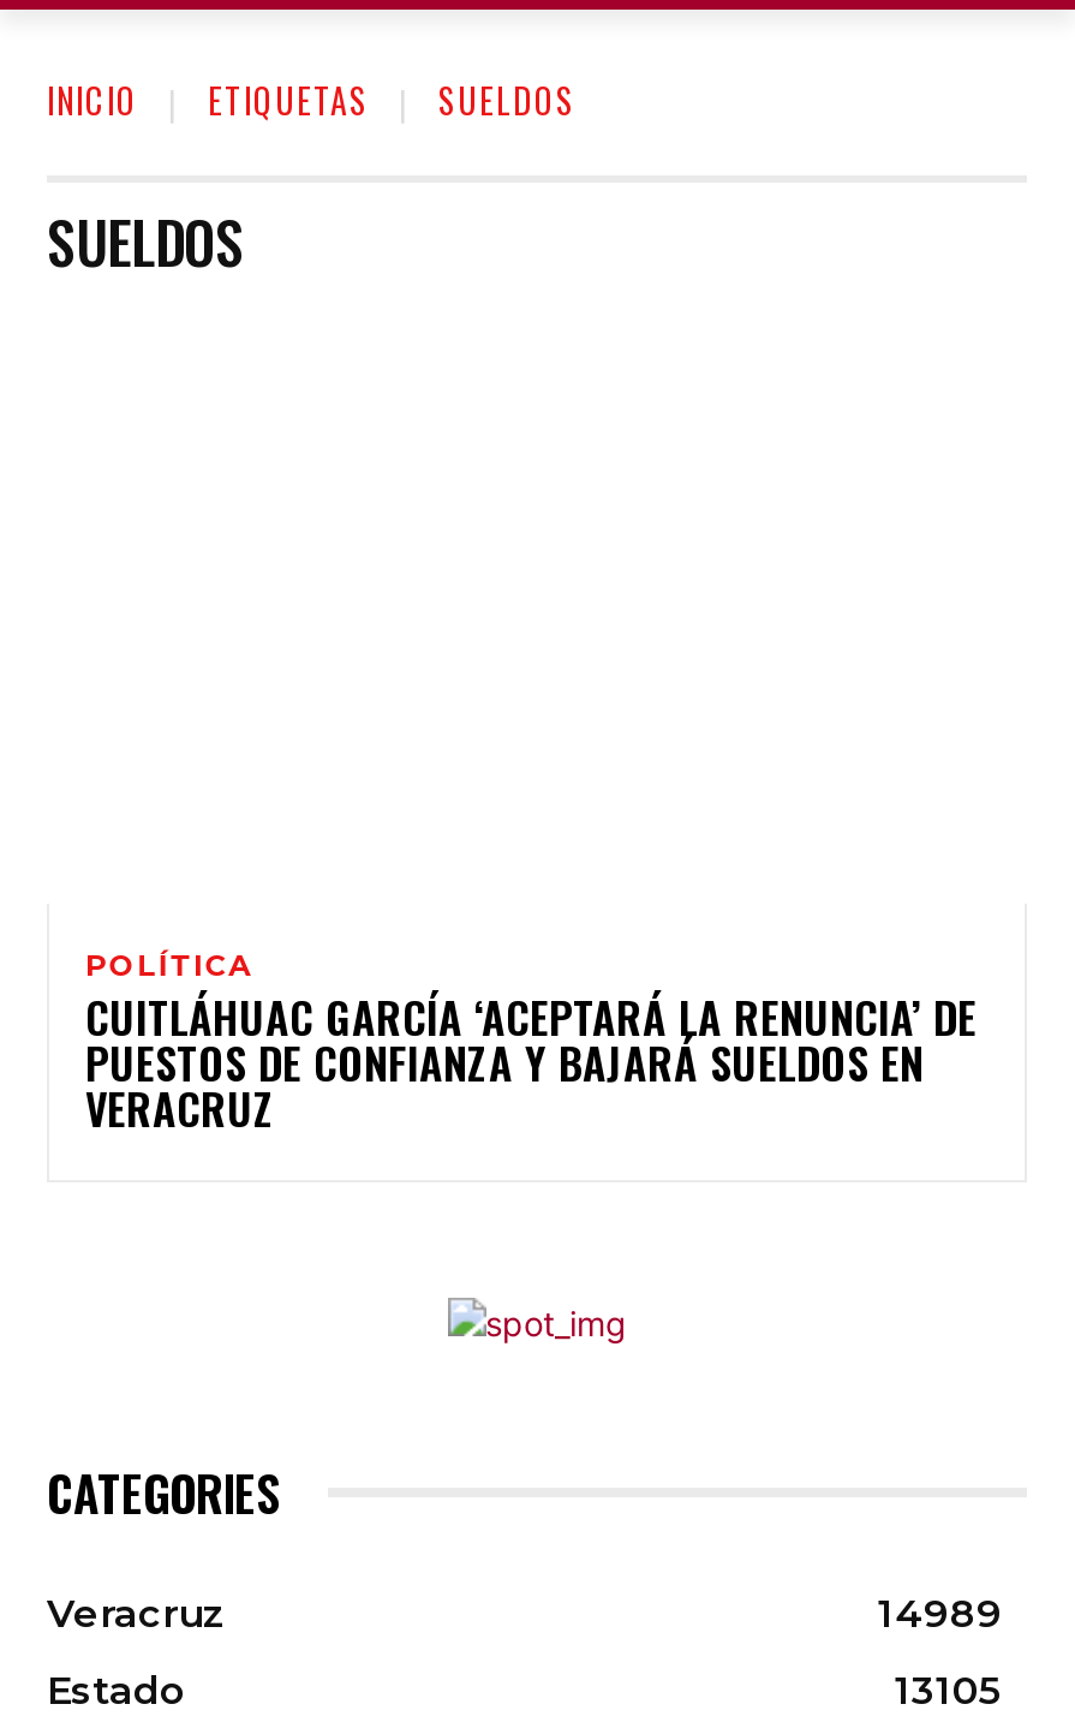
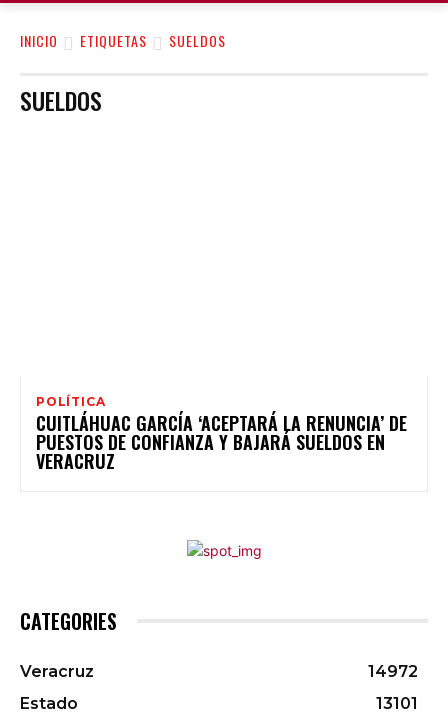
- 14989
+ 14972

- 13105
+ 13101
